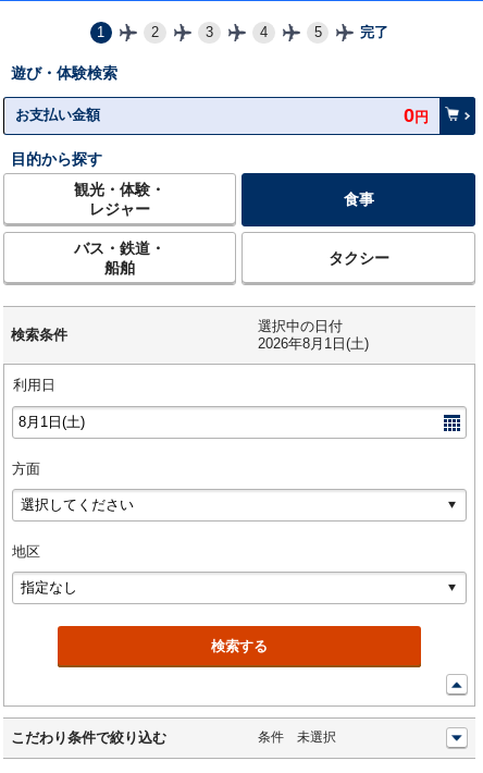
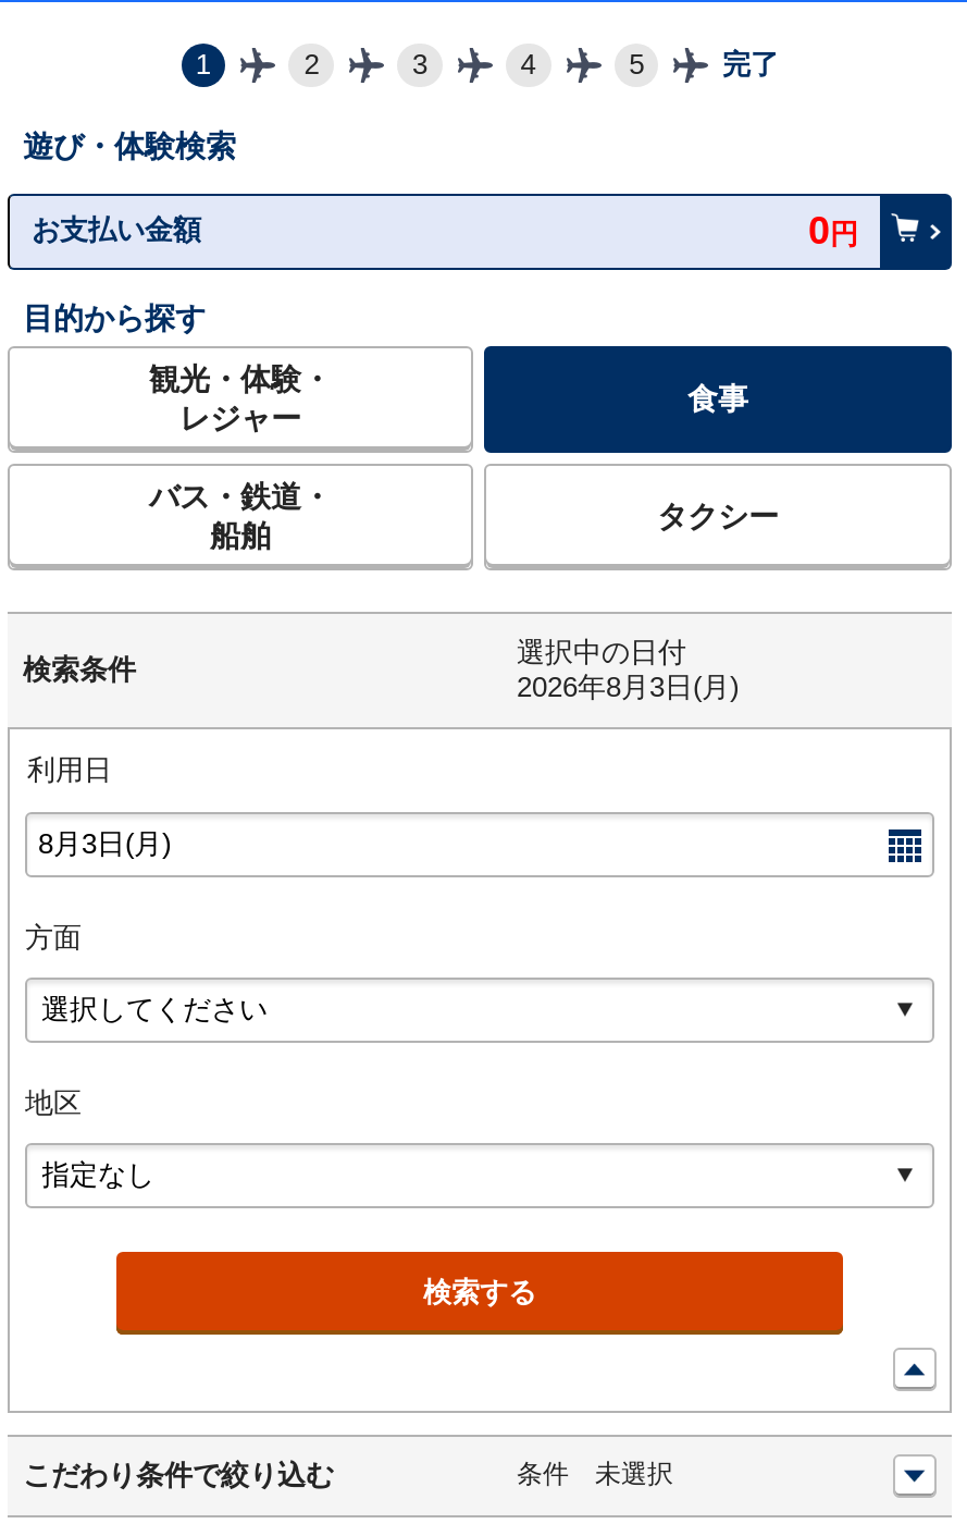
- 2026年8月1日(土)
+ 2026年8月3日(月)
